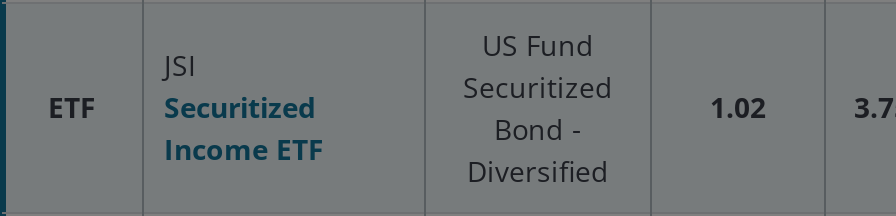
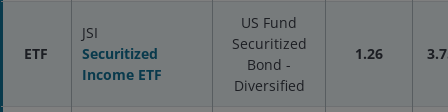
- 1.02
+ 1.26
